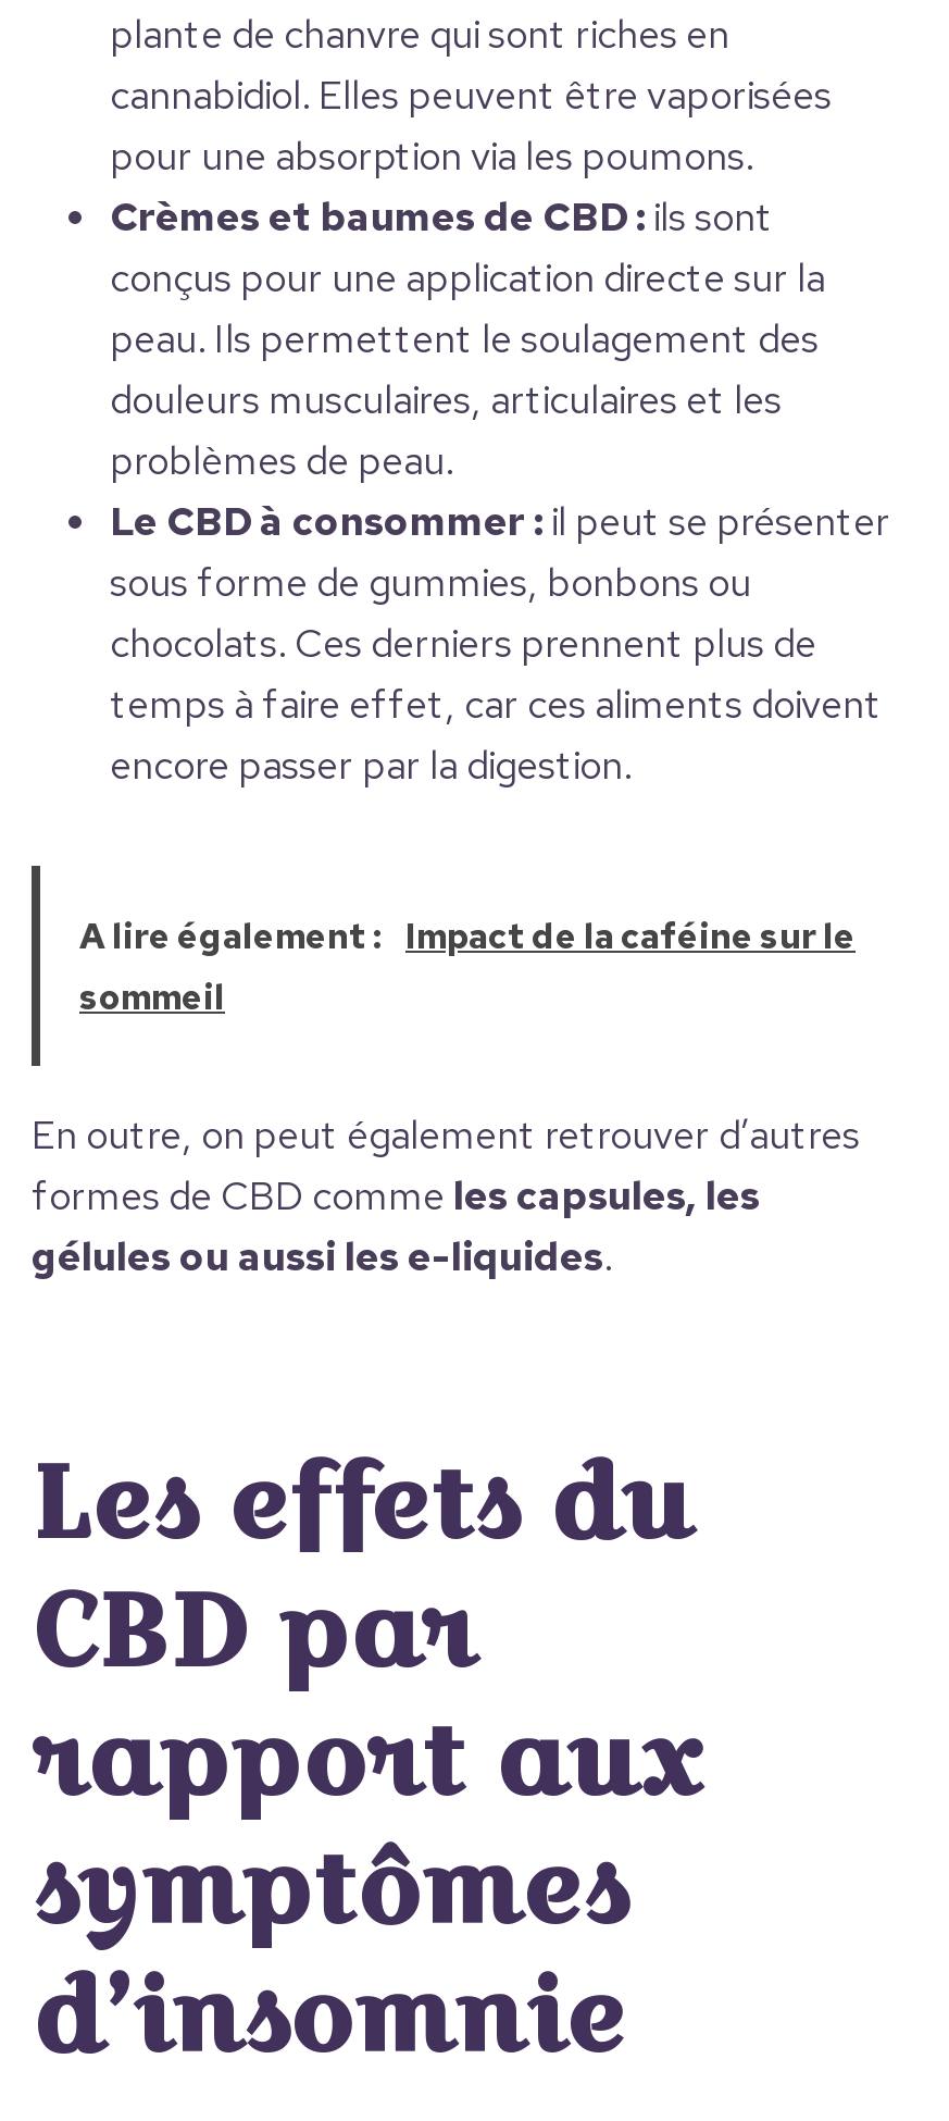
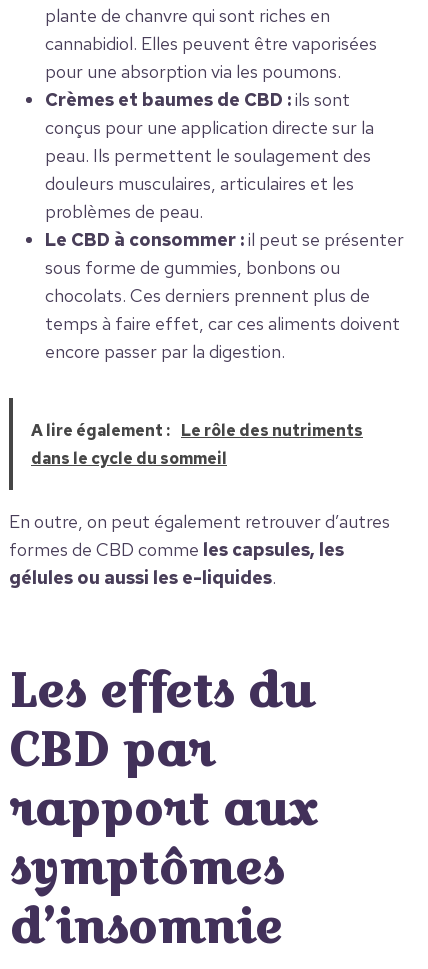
- A lire également : Impact de la caféine sur le
- sommeil
+ A lire également : Le rôle des nutriments
+ dans le cycle du sommeil
